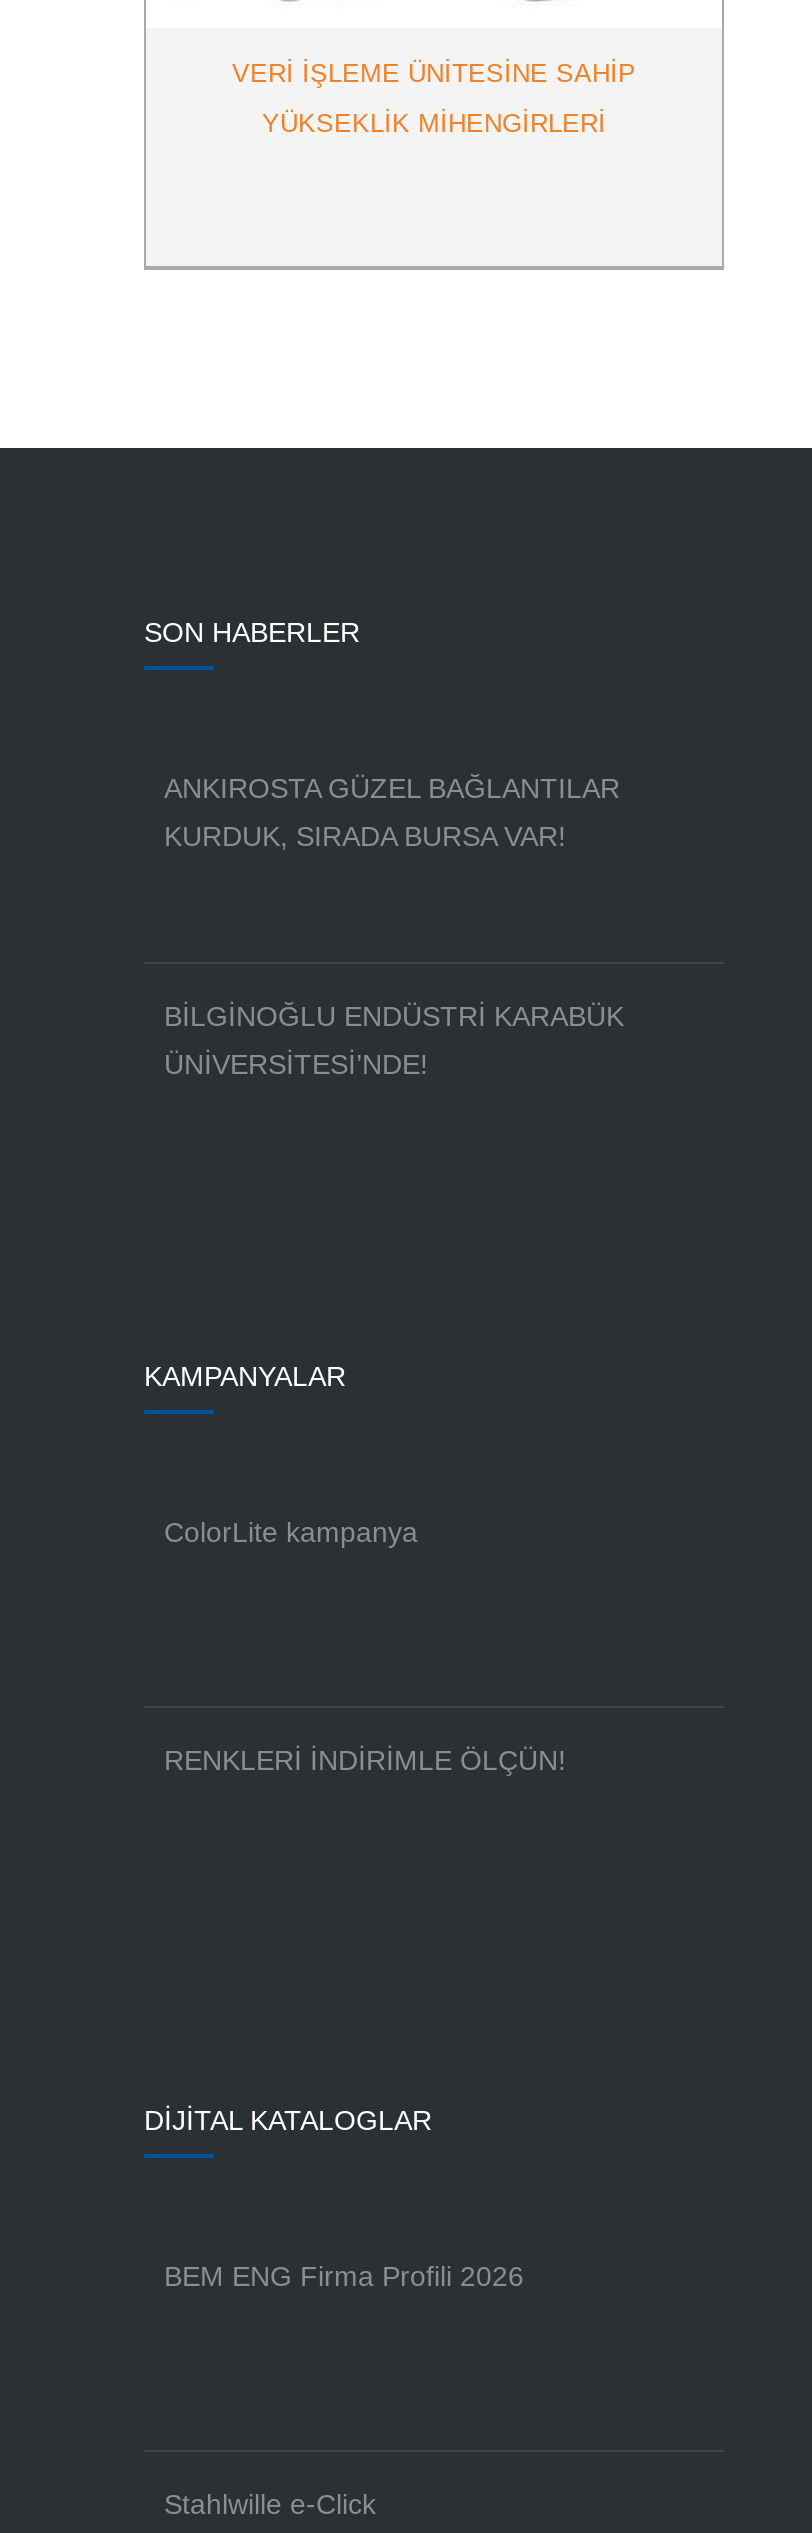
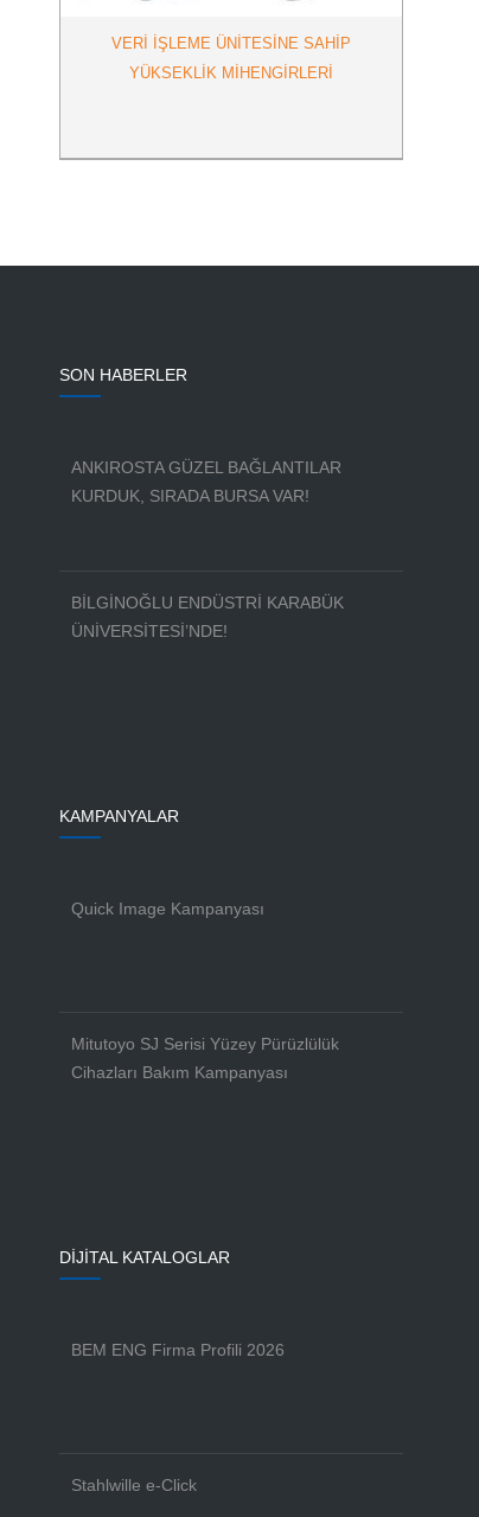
- ColorLite kampanya
+ Quick Image Kampanyası

- RENKLERİ İNDİRİMLE ÖLÇÜN!
+ Mitutoyo SJ Serisi Yüzey Pürüzlülük
+ Cihazları Bakım Kampanyası
